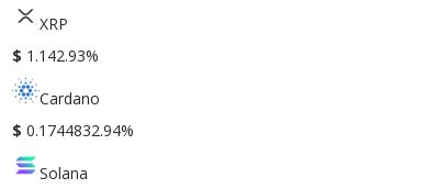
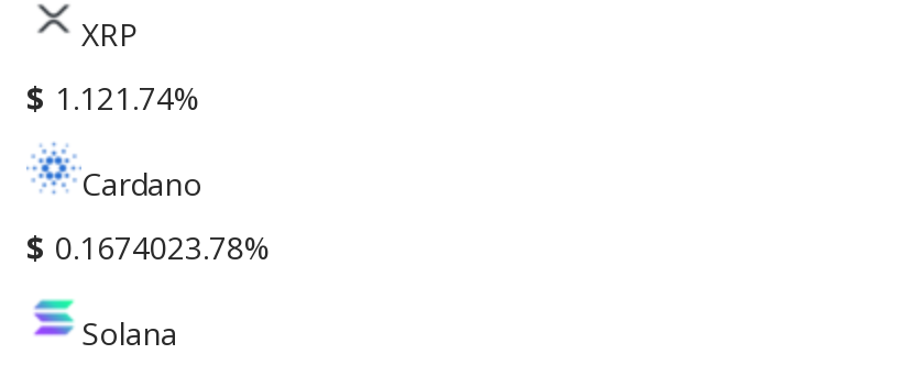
- $ 1.142.93%
+ $ 1.121.74%

- $ 0.1744832.94%
+ $ 0.1674023.78%
